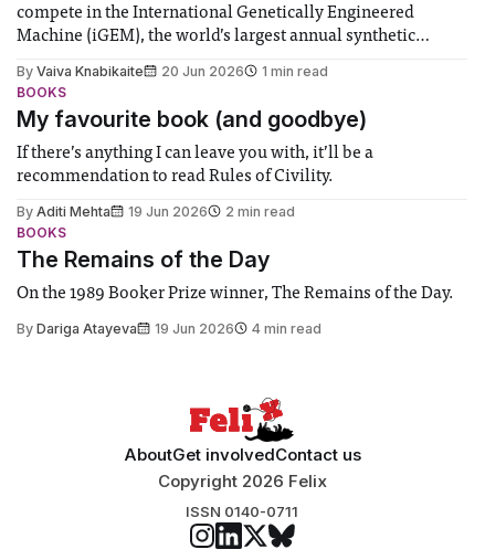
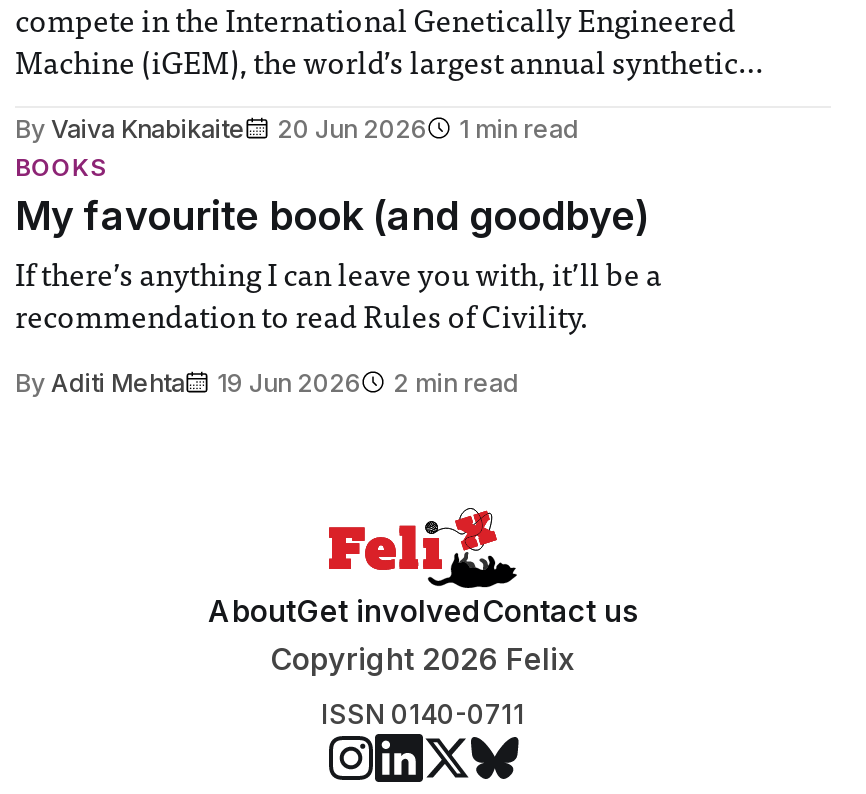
- BOOKS
- The Remains of the Day
- On the 1989 Booker Prize winner, The Remains of the Day.
- By Dariga Atayeva
- 19 Jun 2026
- 4 min read
